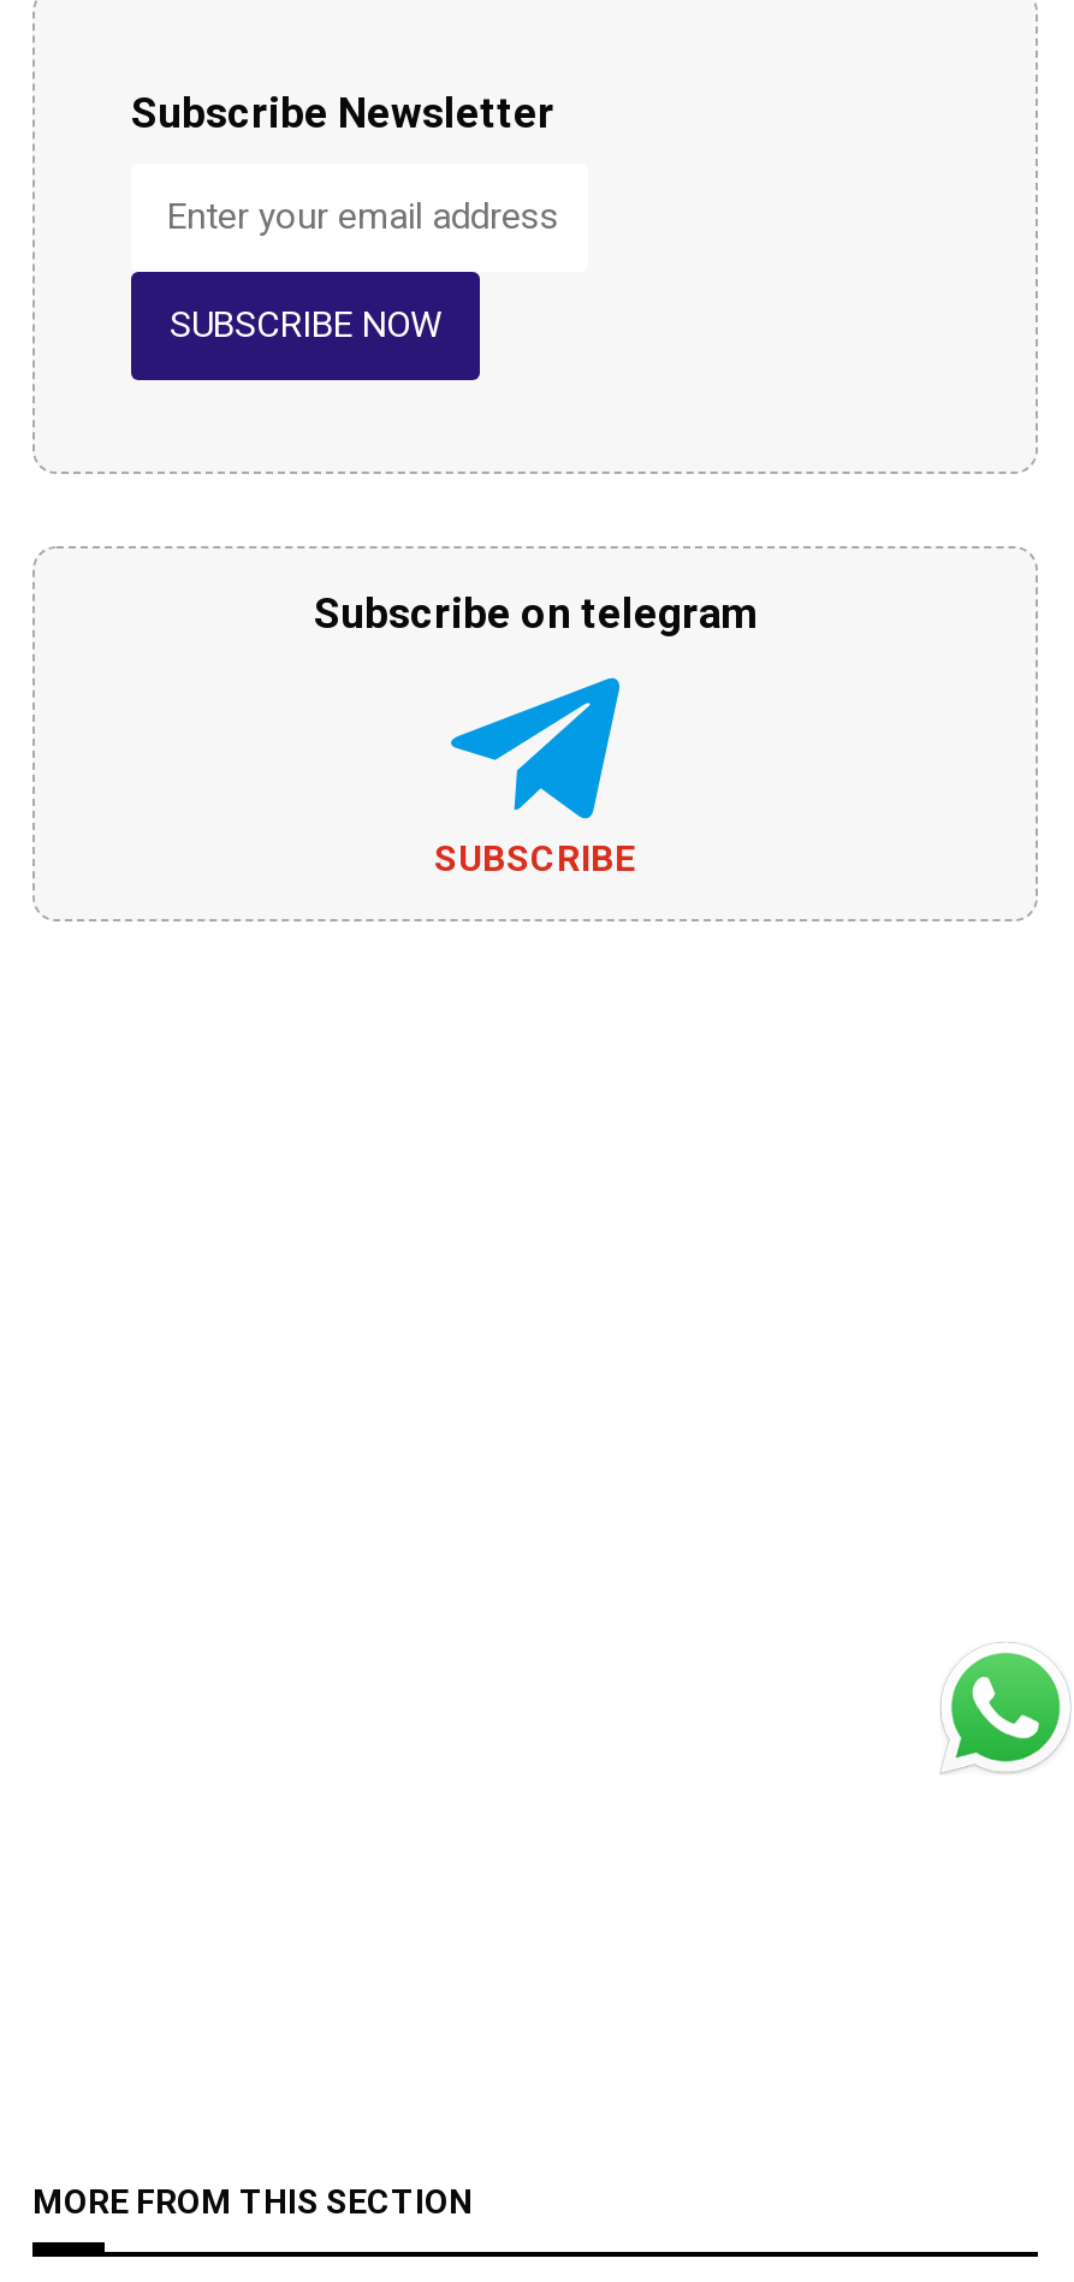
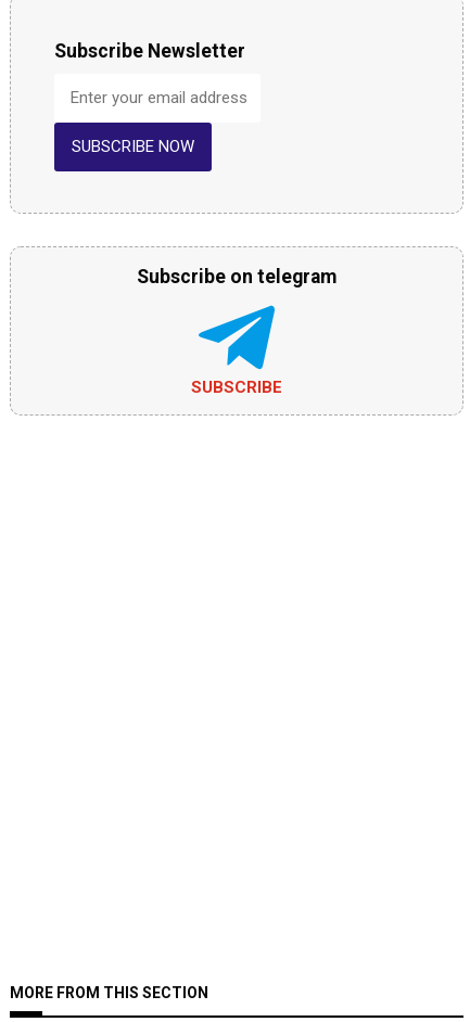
- [image]
